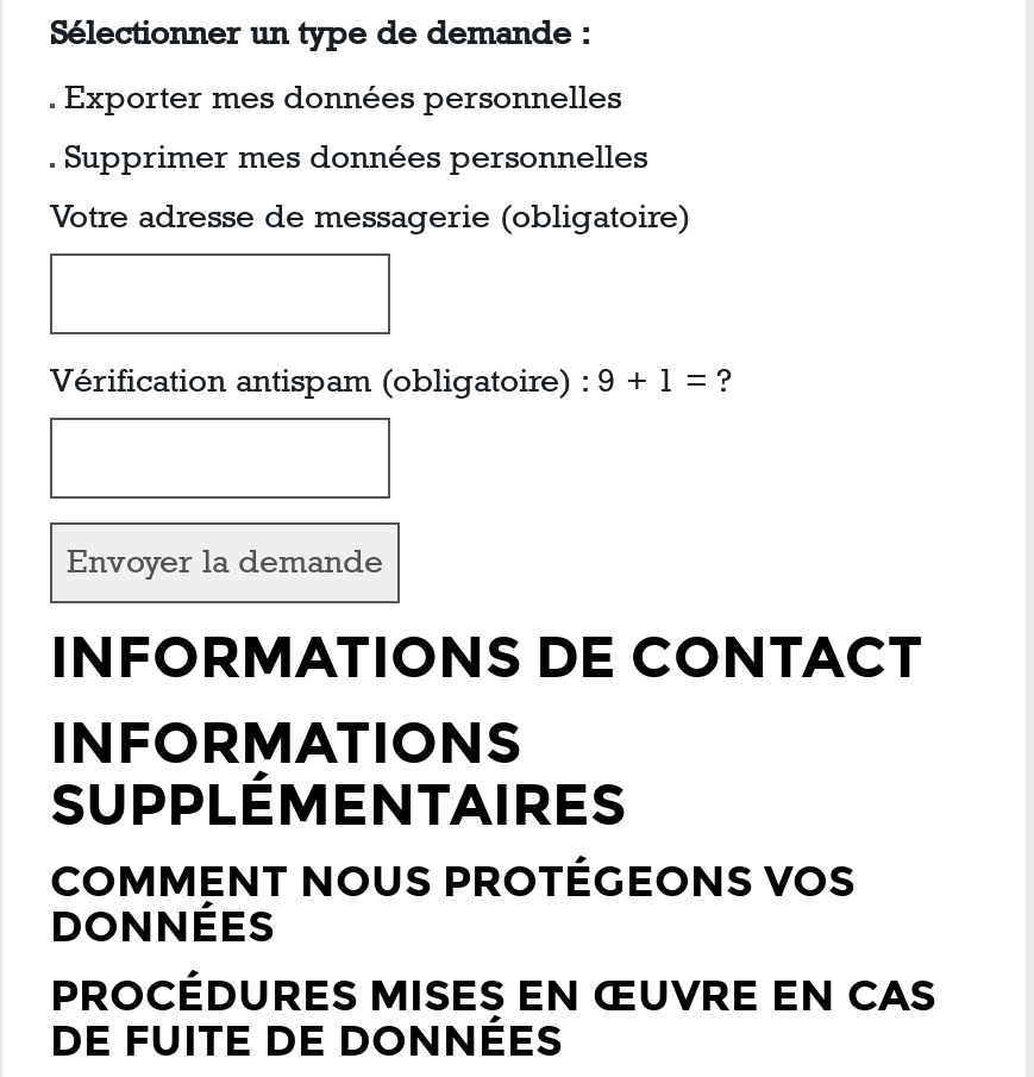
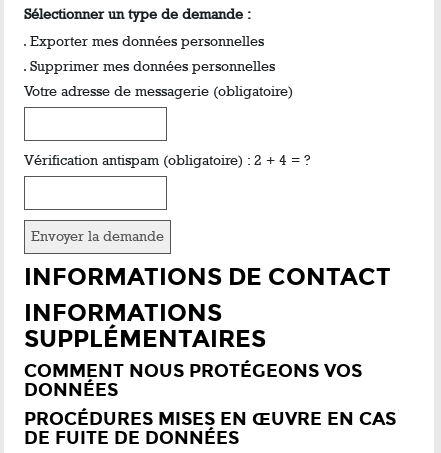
- Vérification antispam (obligatoire) : 9 + 1 = ?
+ Vérification antispam (obligatoire) : 2 + 4 = ?
